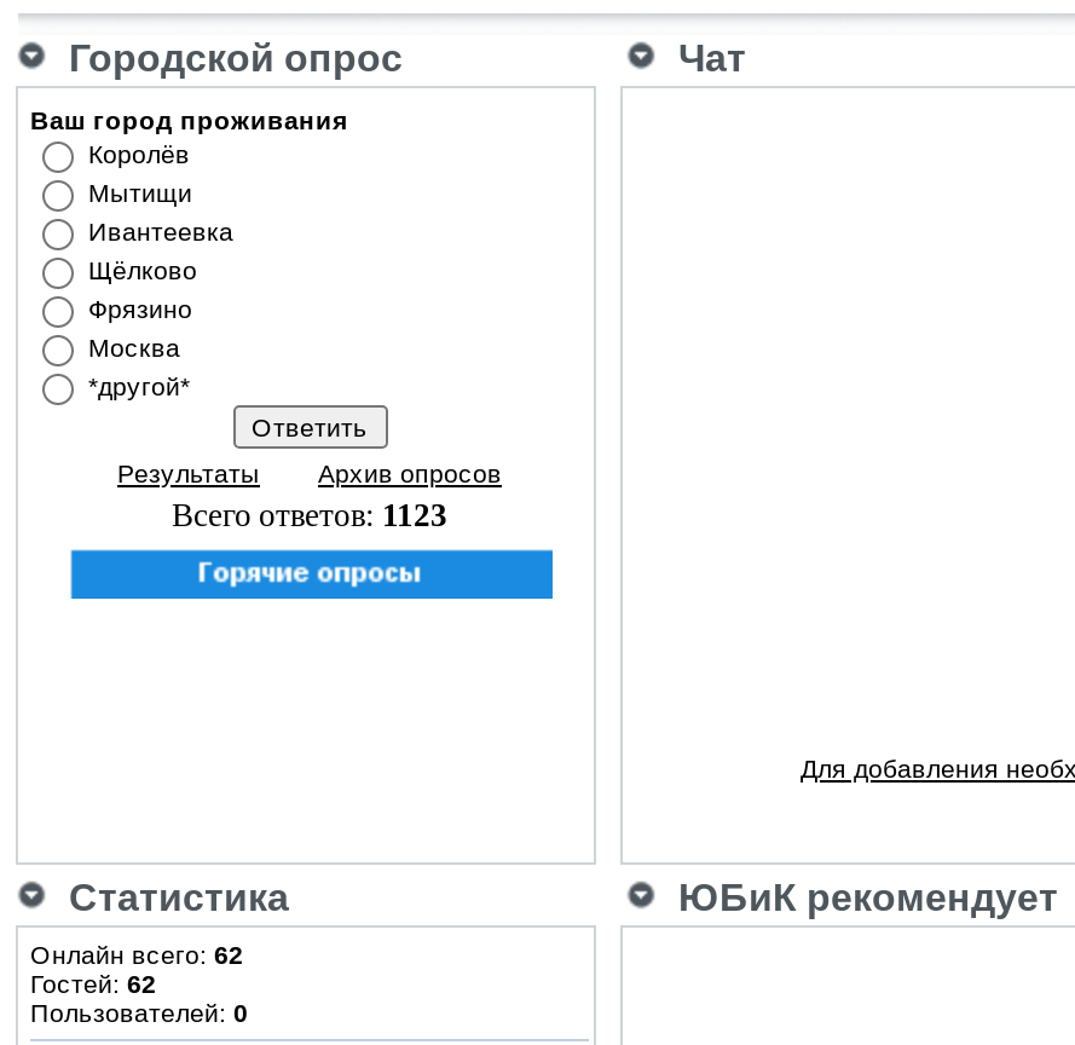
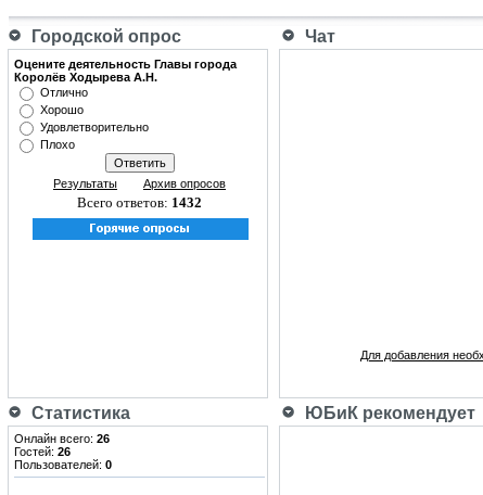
- Ваш город проживания
- Королёв
- Мытищи
- Ивантеевка
- Щёлково
- Фрязино
- Москва
- *другой*
+ Оцените деятельность Главы города
+ Королёв Ходырева А.Н.
+ Отлично
+ Хорошо
+ Удовлетворительно
+ Плохо

moved up: Результаты | Архив опросов

- Всего ответов: 1123
+ Всего ответов: 1432

- Онлайн всего: 62
+ Онлайн всего: 26

- Гостей: 62
+ Гостей: 26
